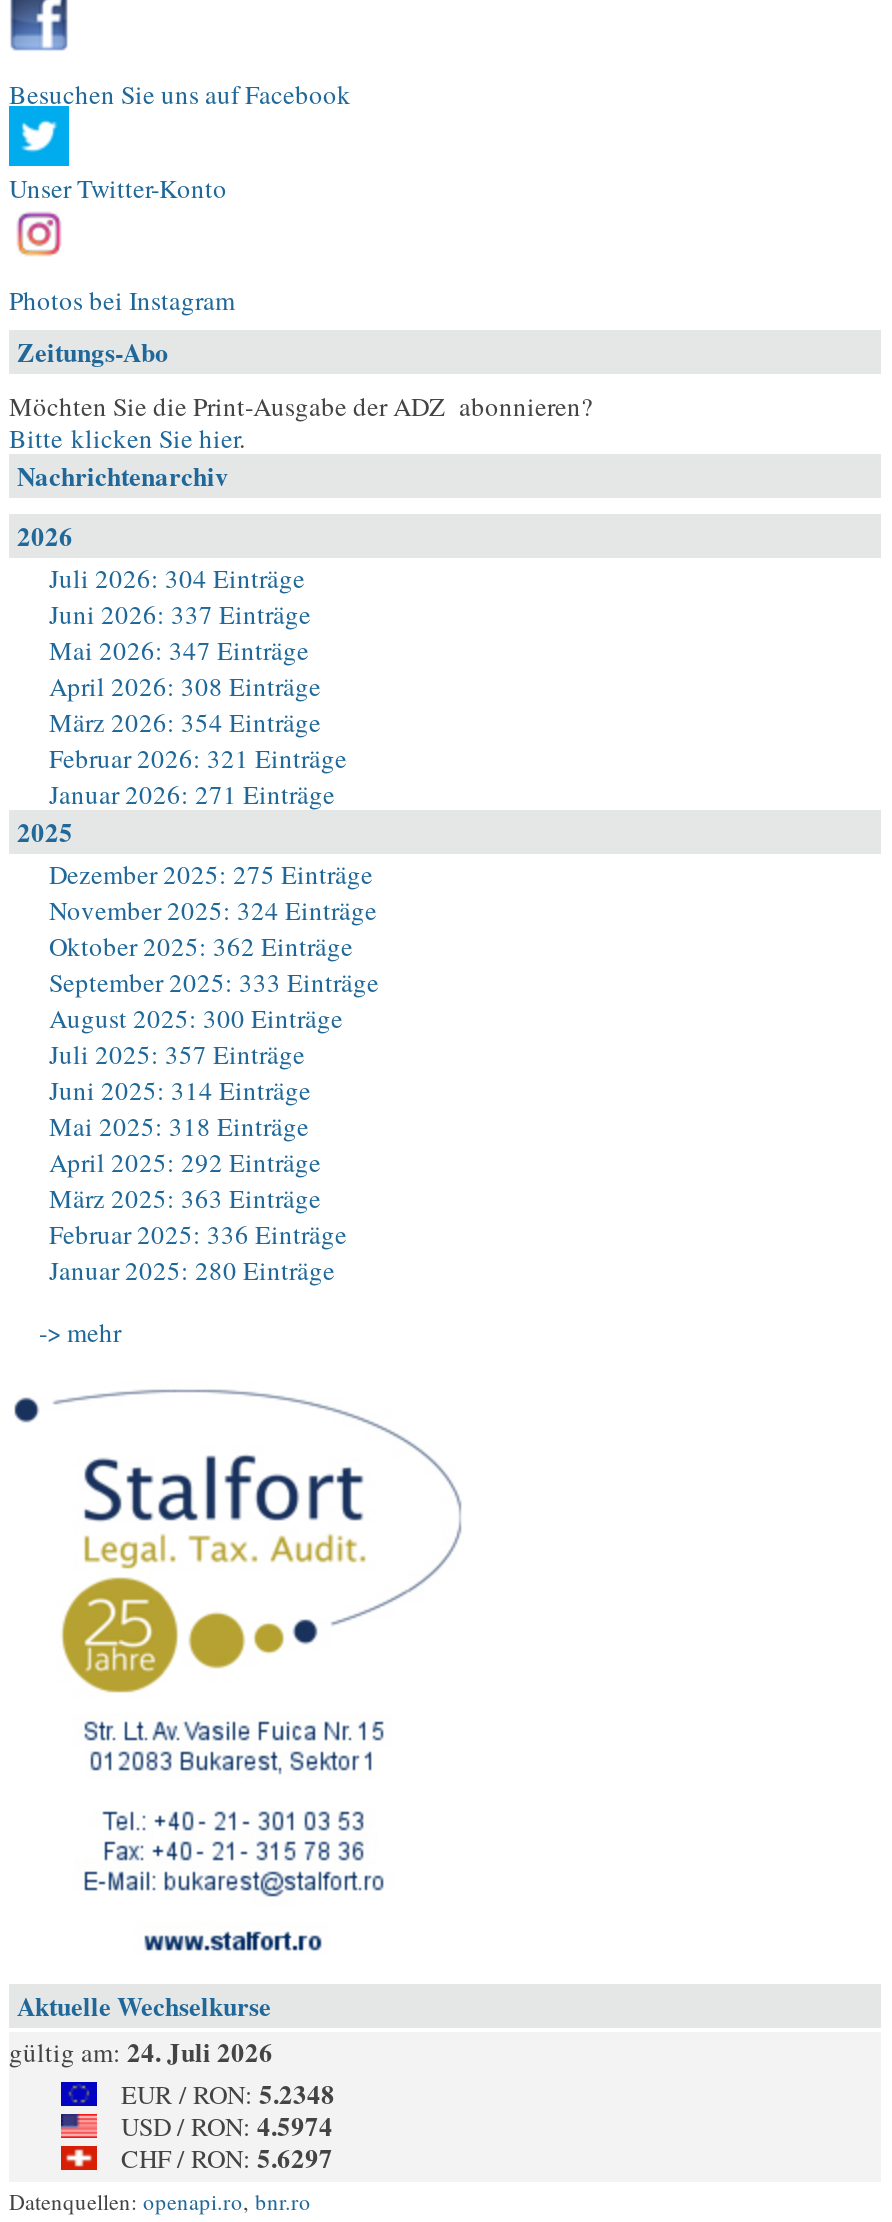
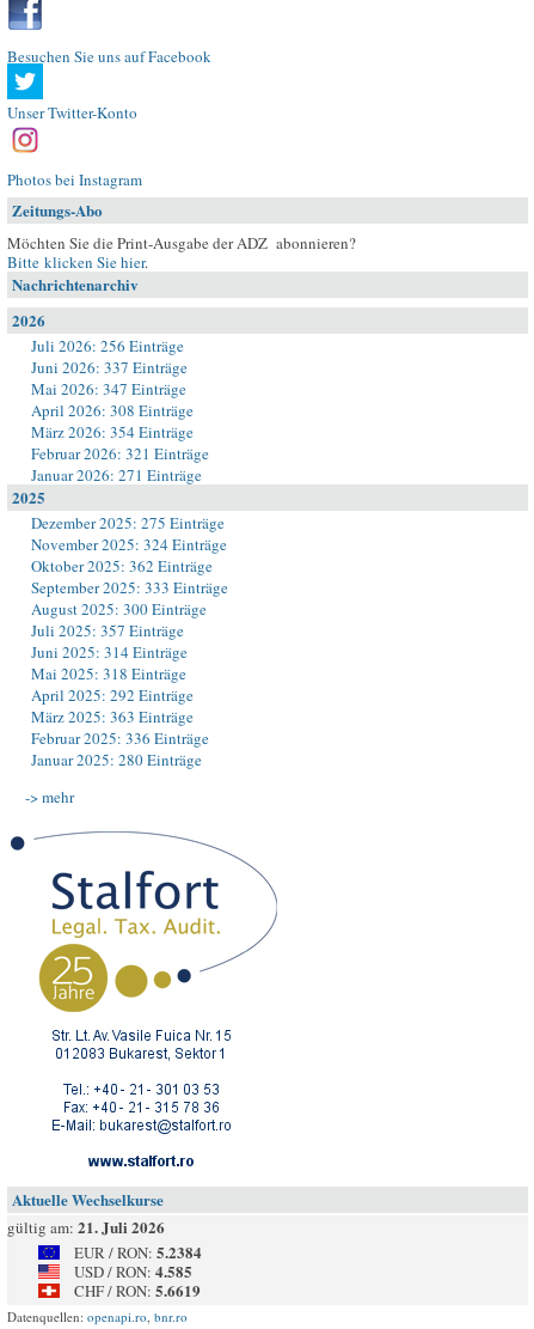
- Juli 2026: 304 Einträge
+ Juli 2026: 256 Einträge

- gültig am: 24. Juli 2026
+ gültig am: 21. Juli 2026

- EUR / RON: 5.2348
+ EUR / RON: 5.2384

- USD / RON: 4.5974
+ USD / RON: 4.585

- CHF / RON: 5.6297
+ CHF / RON: 5.6619
